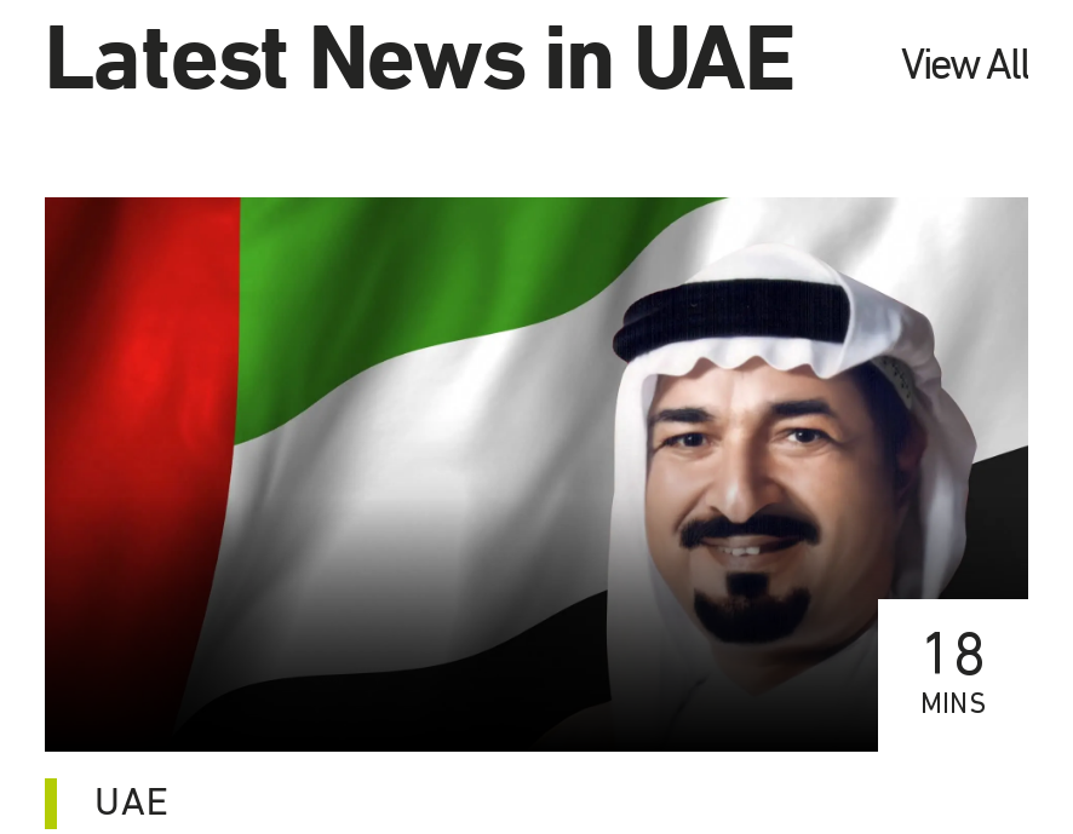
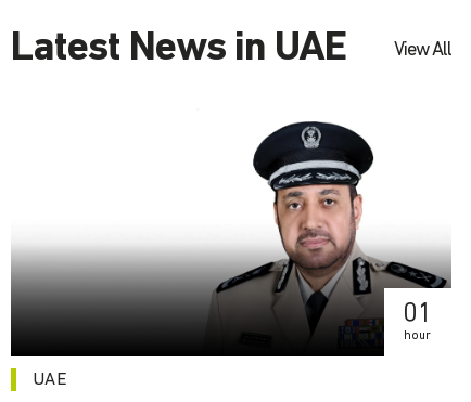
- [image]
- 18
- MINS
+ [image]
+ 01
+ hour
